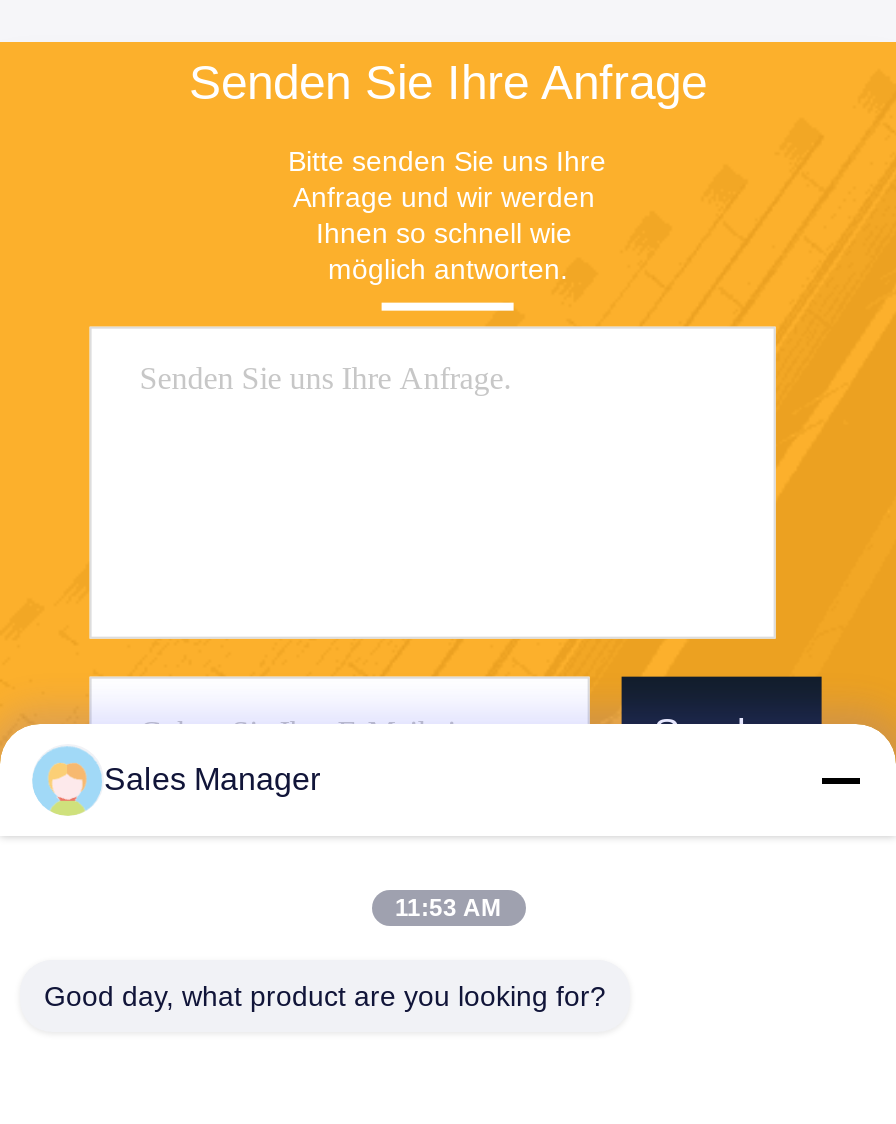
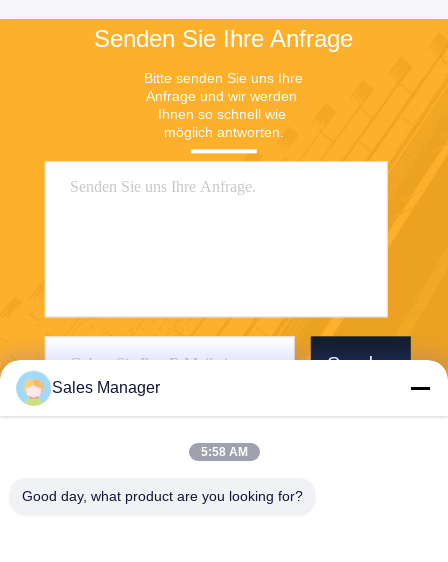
- 11:53 AM
+ 5:58 AM
